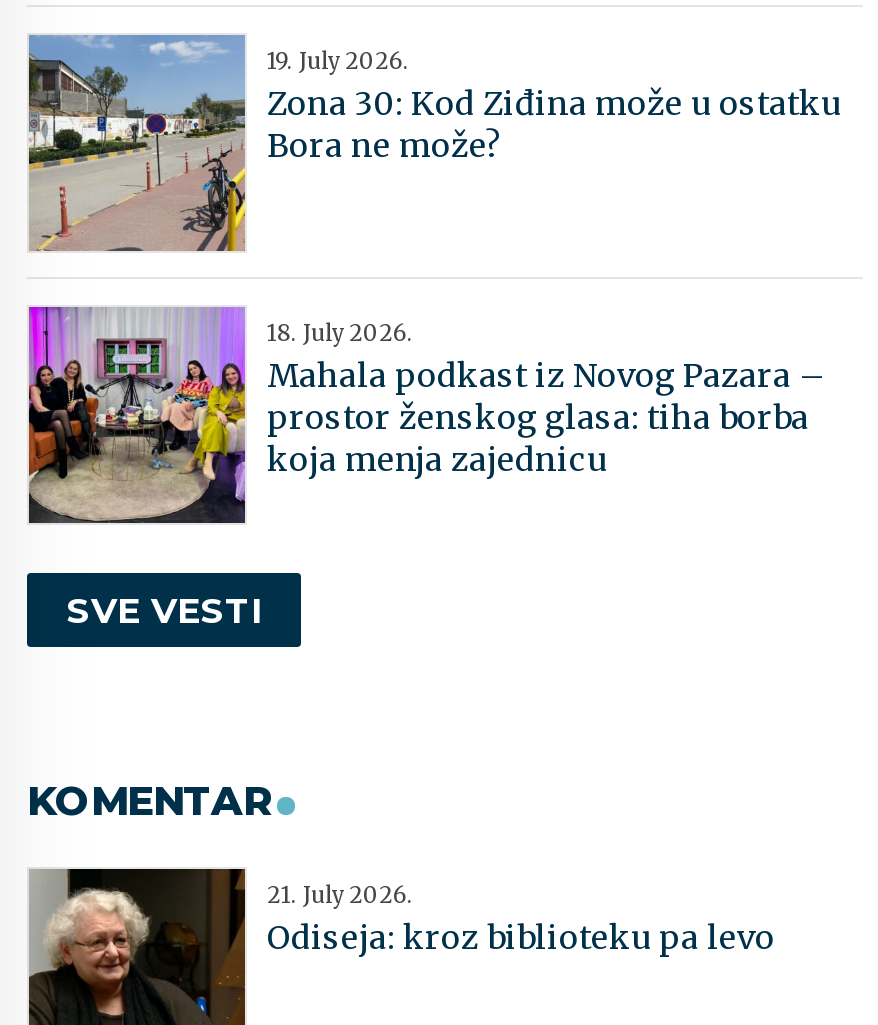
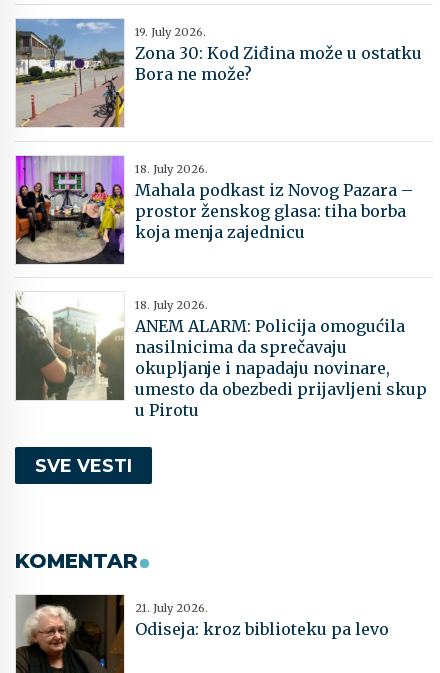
+ [image]
+ 18. July 2026.
+ ANEM ALARM: Policija omogućila
+ nasilnicima da sprečavaju
+ okupljanje i napadaju novinare,
+ umesto da obezbedi prijavljeni skup
+ u Pirotu
